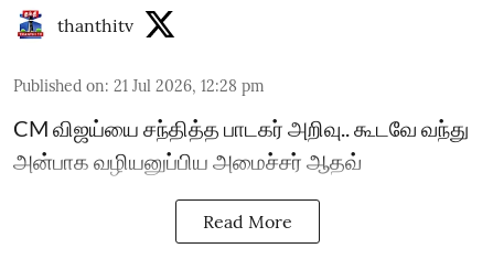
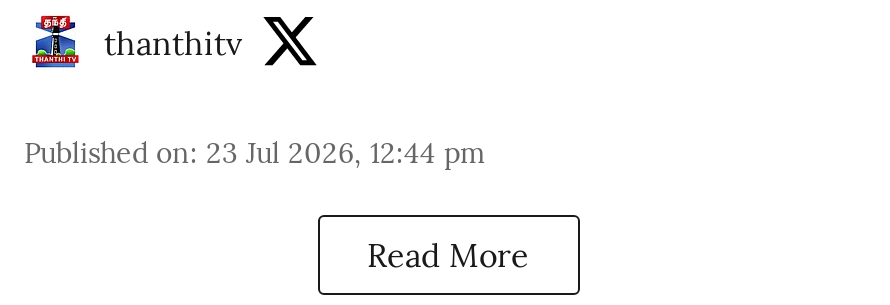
- Published on: 21 Jul 2026, 12:28 pm
- CM விஜய்யை சந்தித்த பாடகர் அறிவு.. கூடவே வந்து
- அன்பாக வழியனுப்பிய அமைச்சர் ஆதவ்
+ Published on: 23 Jul 2026, 12:44 pm
